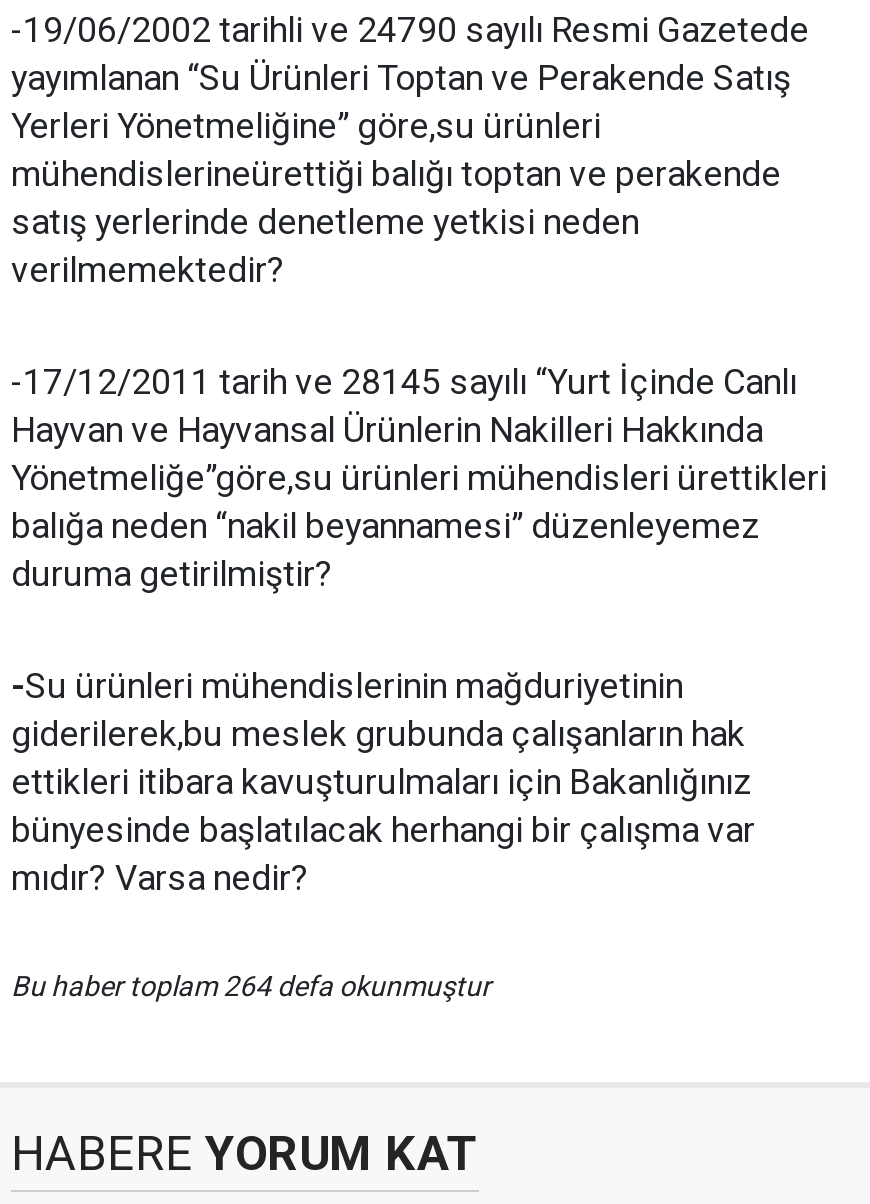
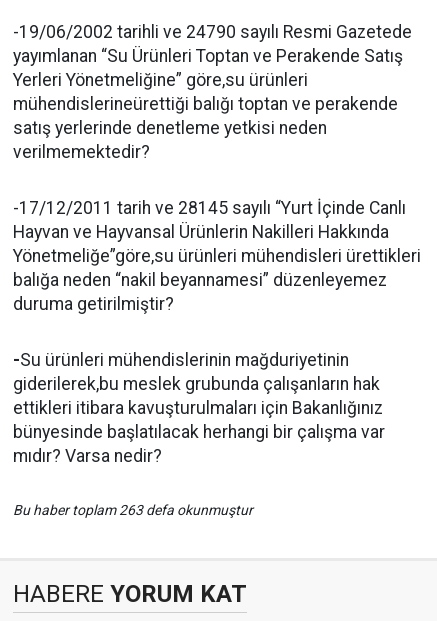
- Bu haber toplam 264 defa okunmuştur
+ Bu haber toplam 263 defa okunmuştur
